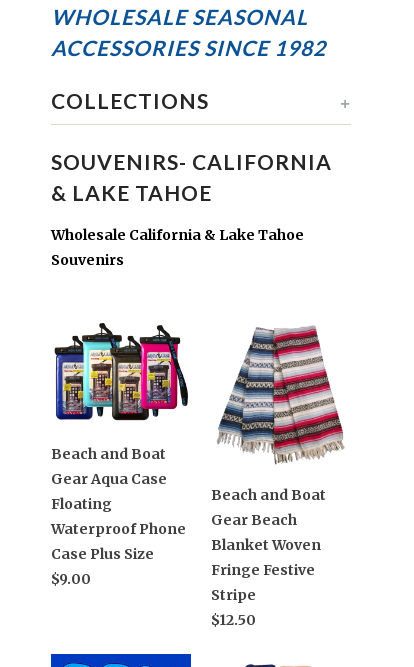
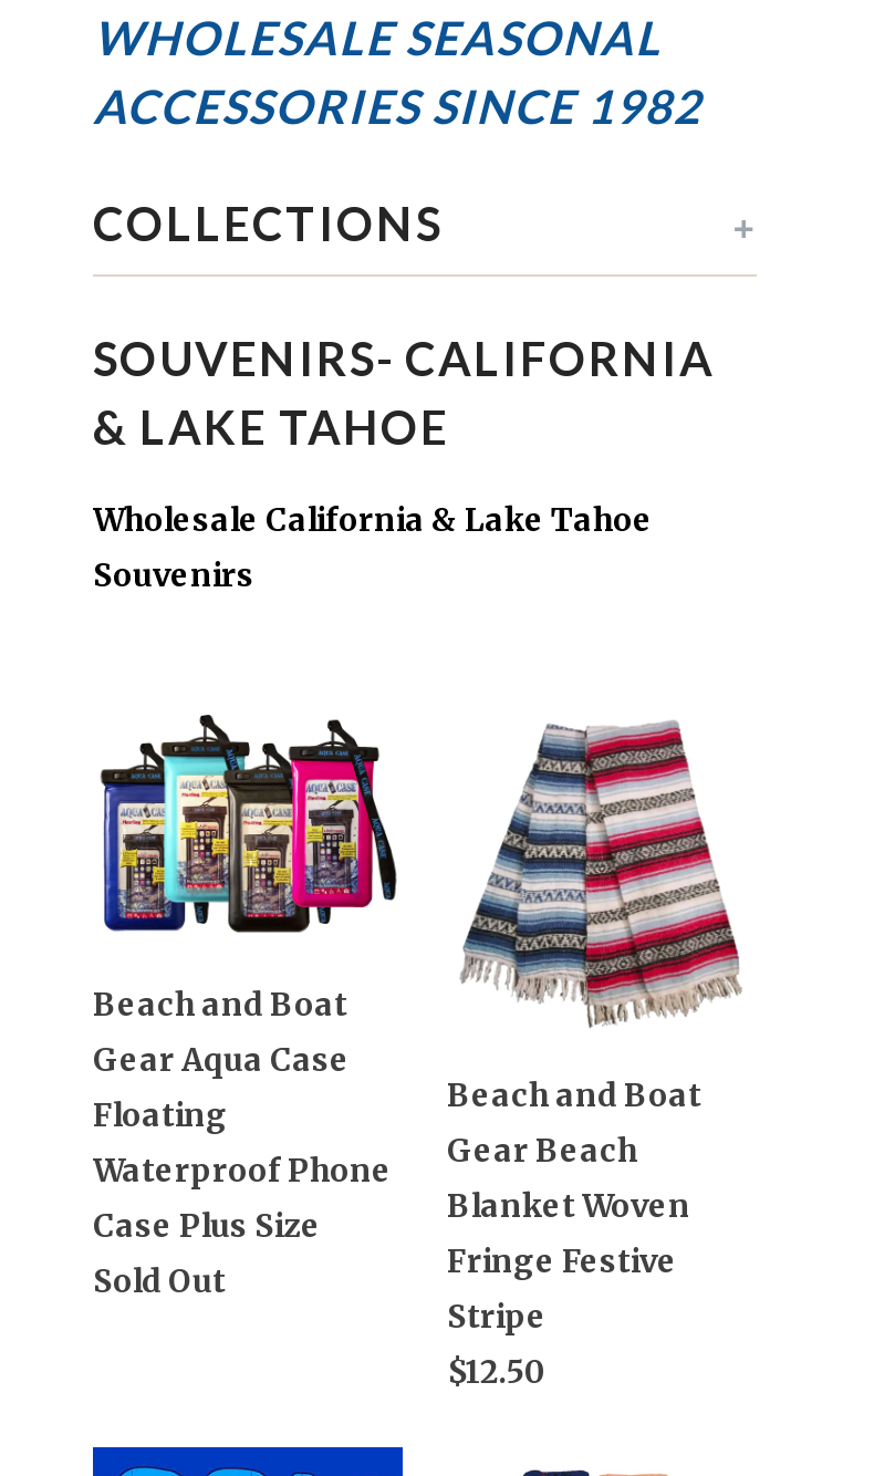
- $9.00
+ Sold Out
